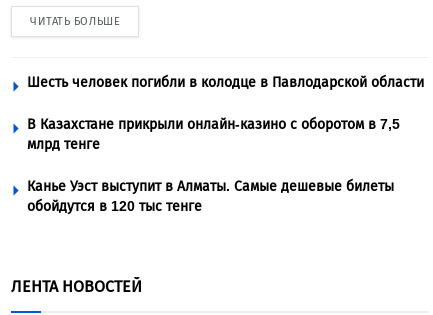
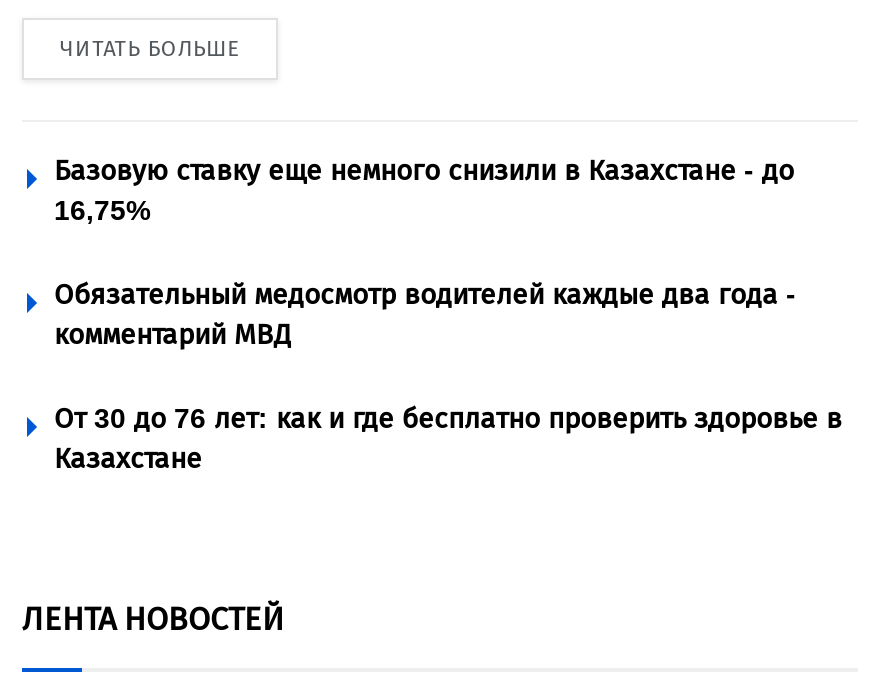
- Шесть человек погибли в колодце в Павлодарской области
+ Базовую ставку еще немного снизили в Казахстане - до
+ 16,75%

- В Казахстане прикрыли онлайн-казино с оборотом в 7,5
- млрд тенге
+ Обязательный медосмотр водителей каждые два года -
+ комментарий МВД

- Канье Уэст выступит в Алматы. Самые дешевые билеты
- обойдутся в 120 тыс тенге
+ От 30 до 76 лет: как и где бесплатно проверить здоровье в
+ Казахстане
